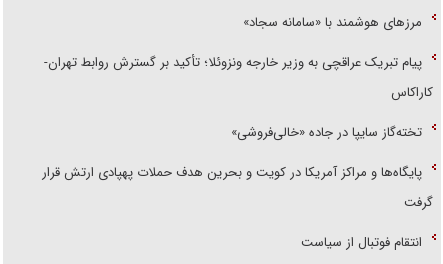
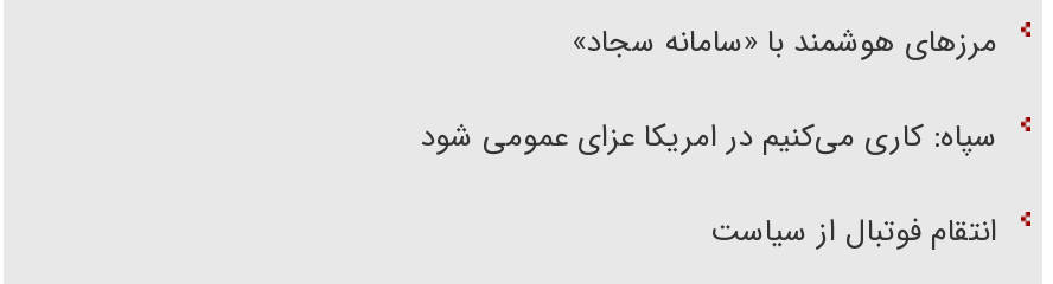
- پیام تبریک عراقچی به وزیر خارجه ونزوئلا؛ تأکید بر گسترش روابط تهران-
- کاراکاس
- تخته‌گاز سایپا در جاده «خالی‌فروشی»
- پایگاه‌ها و مراکز آمریکا در کویت و بحرین هدف حملات پهپادی ارتش قرار
- گرفت
+ سپاه: کاری می‌کنیم در امریکا عزای عمومی شود
